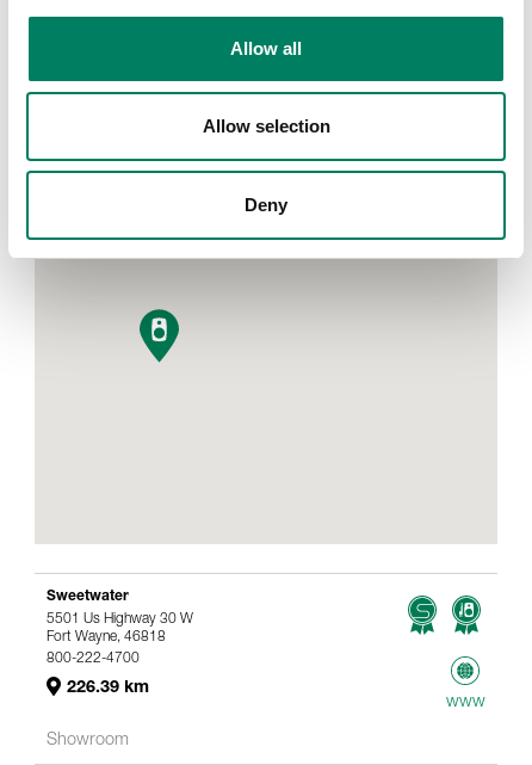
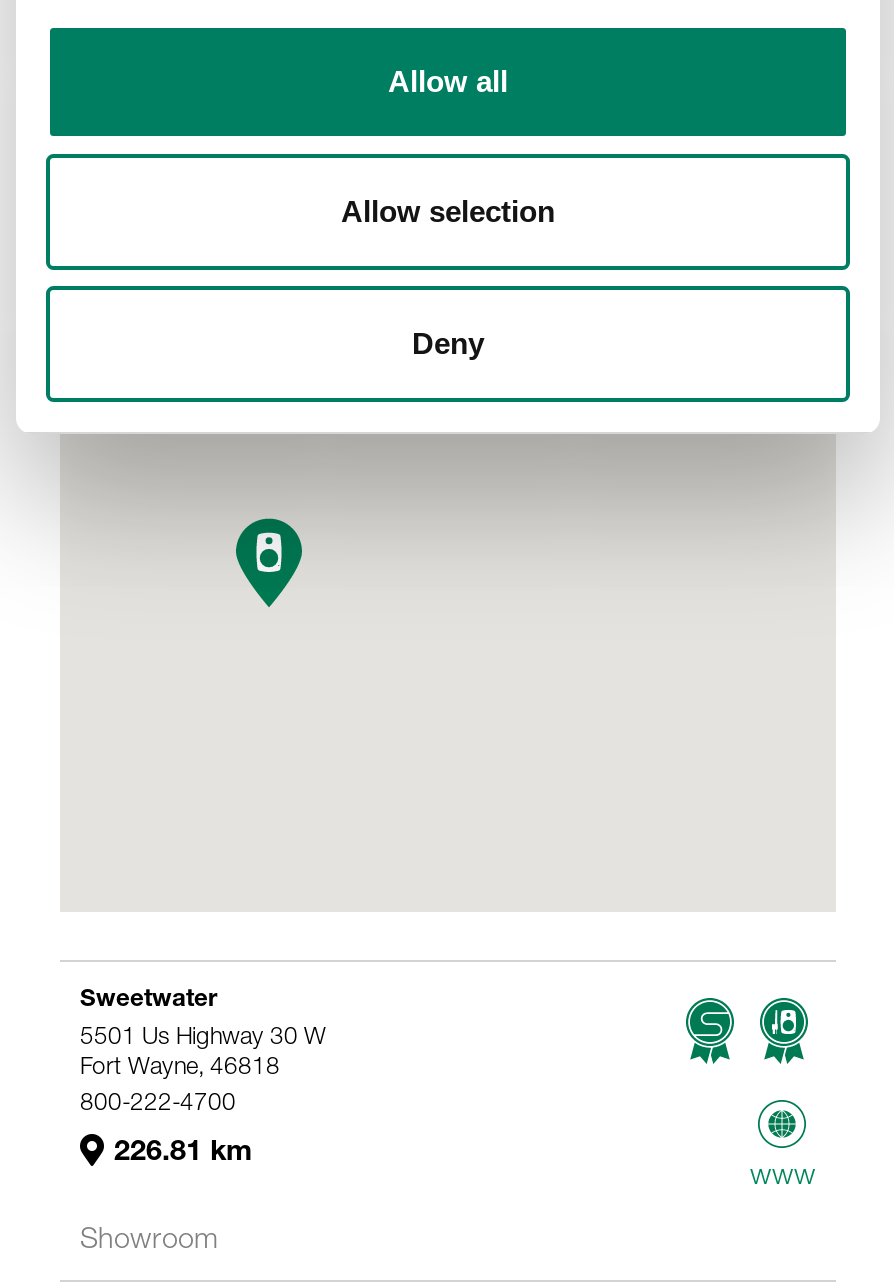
- 226.39 km
+ 226.81 km
